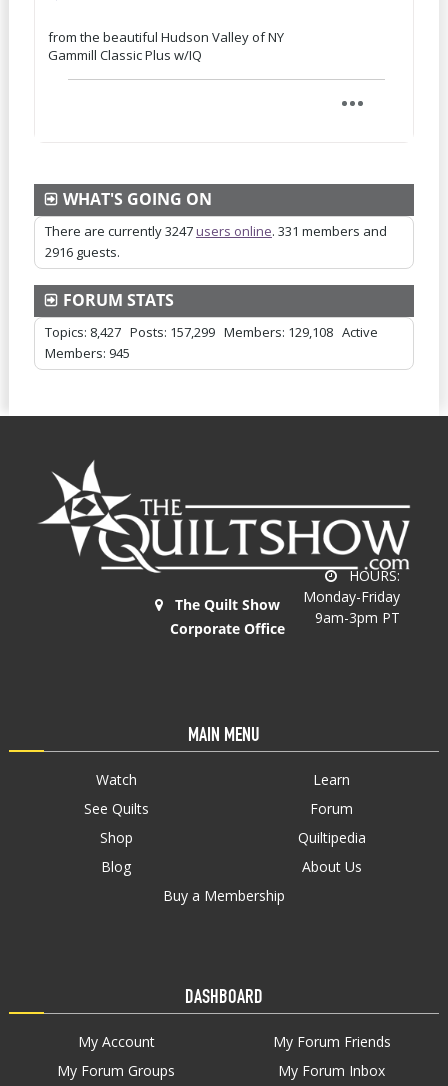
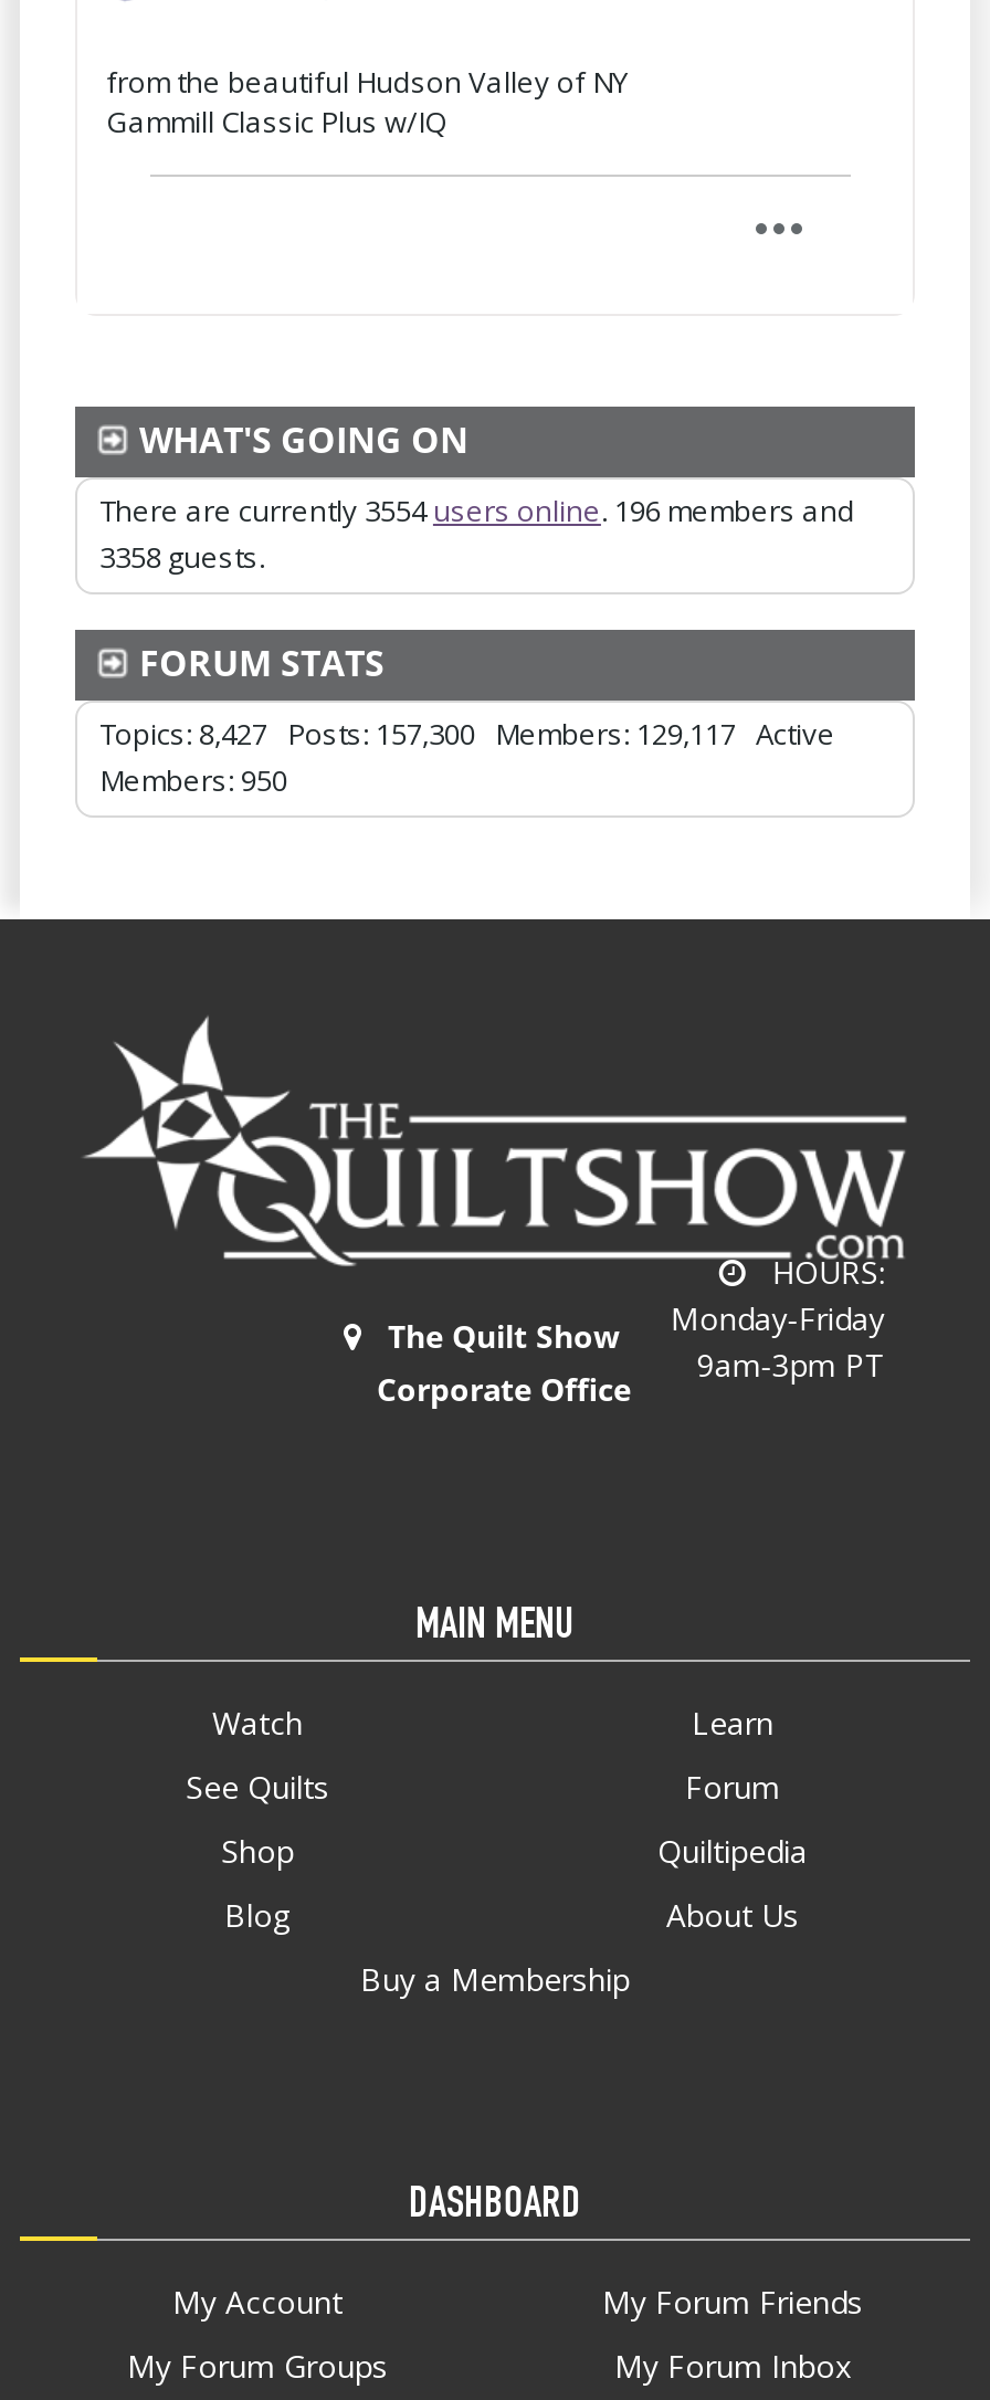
- There are currently 3247 users online. 331 members and
+ There are currently 3554 users online. 196 members and

- 2916 guests.
+ 3358 guests.

- Topics: 8,427 Posts: 157,299 Members: 129,108 Active
+ Topics: 8,427 Posts: 157,300 Members: 129,117 Active

- Members: 945
+ Members: 950
